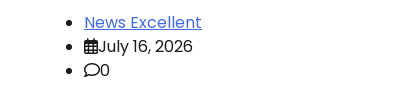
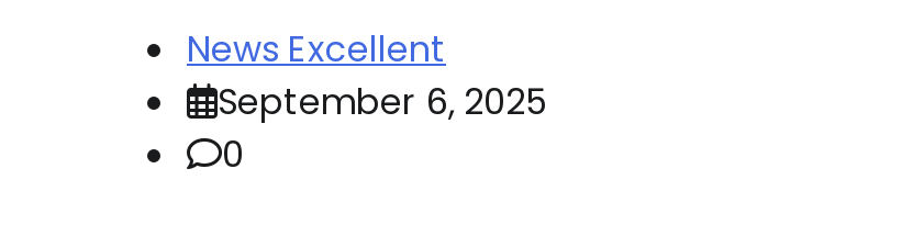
- July 16, 2026
+ September 6, 2025
